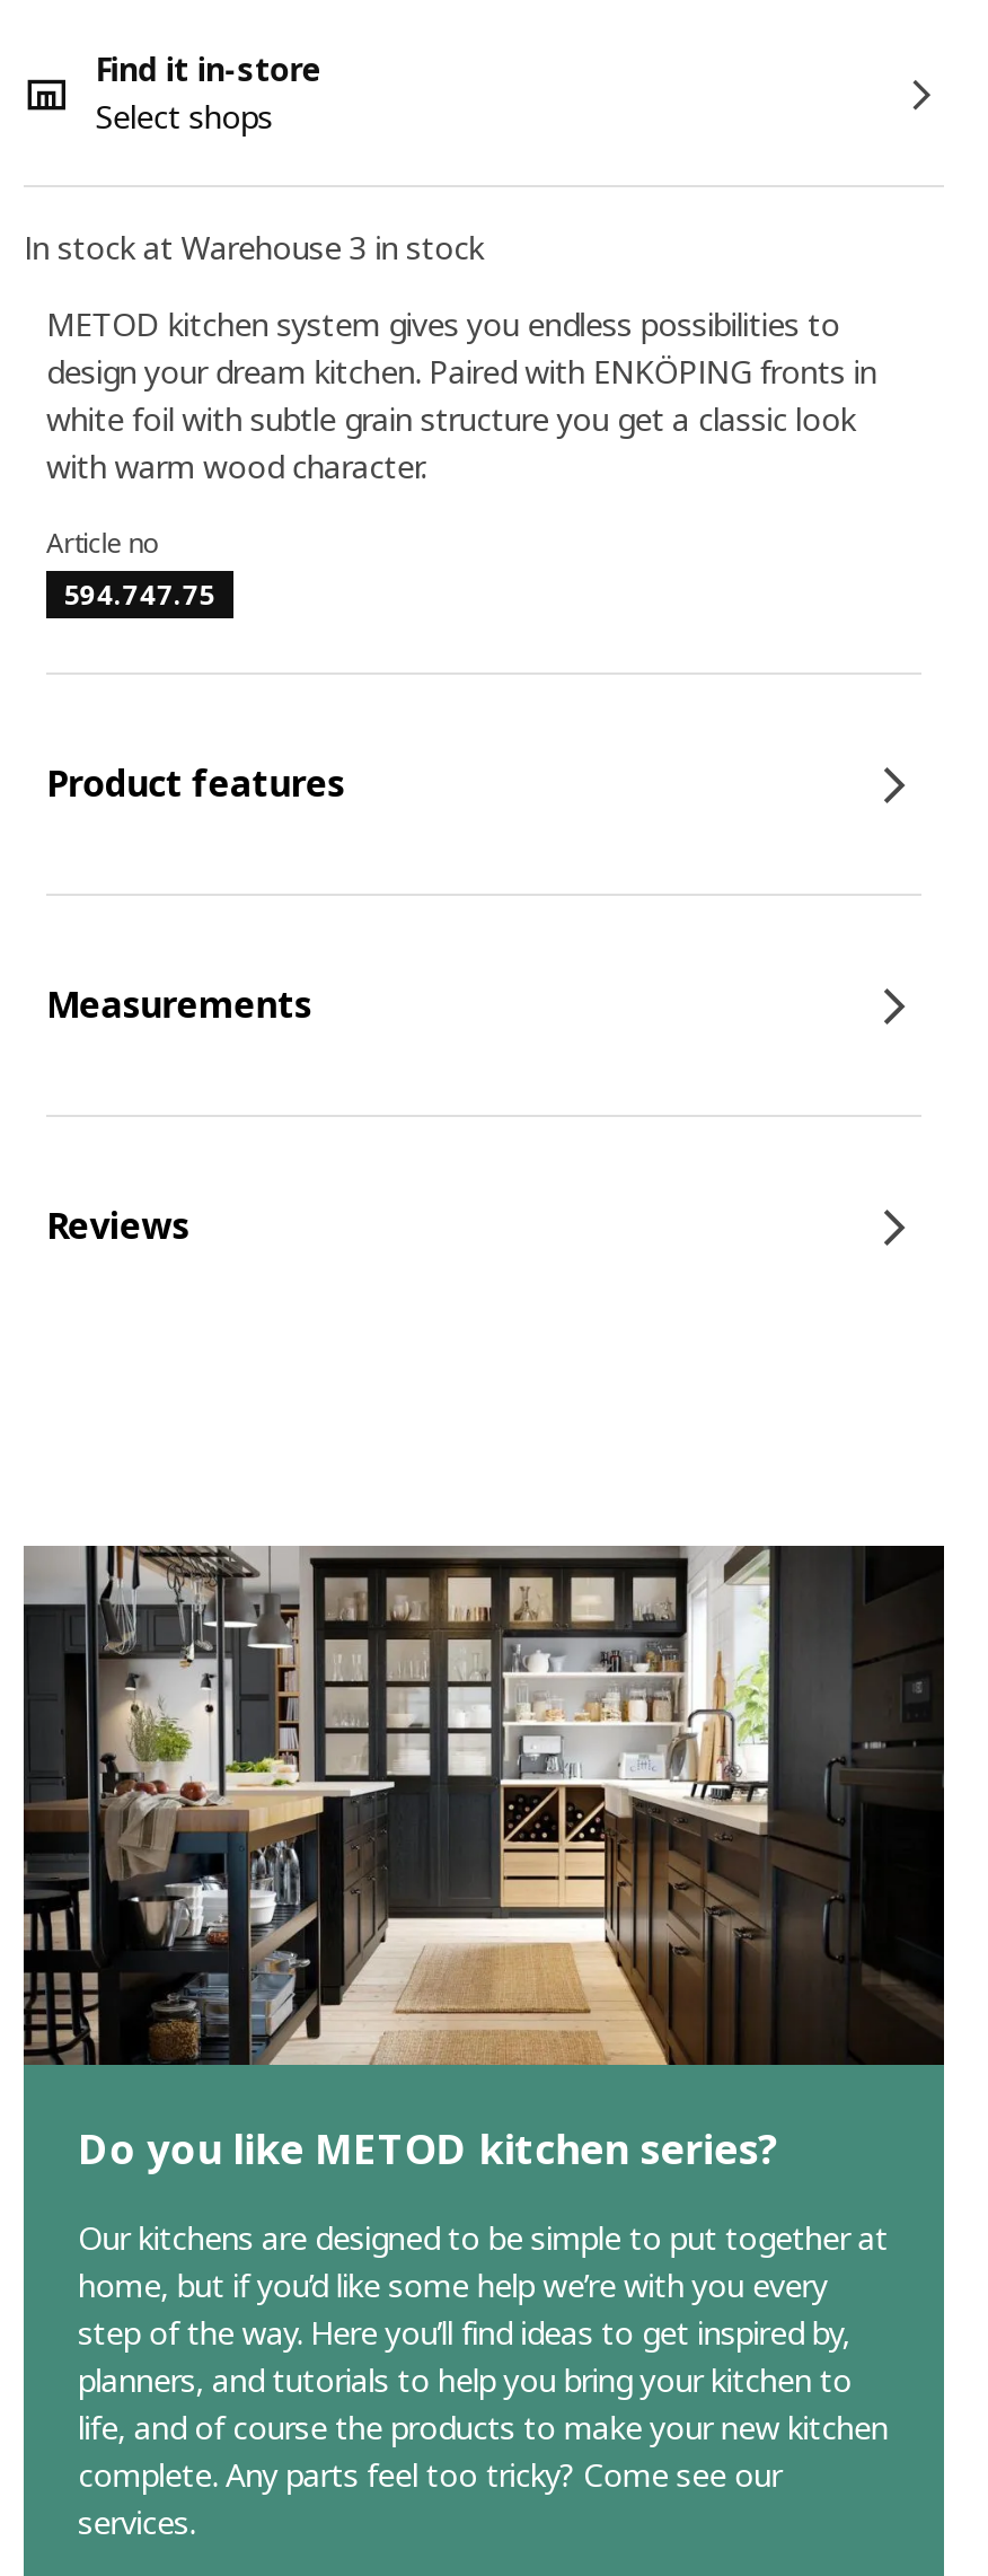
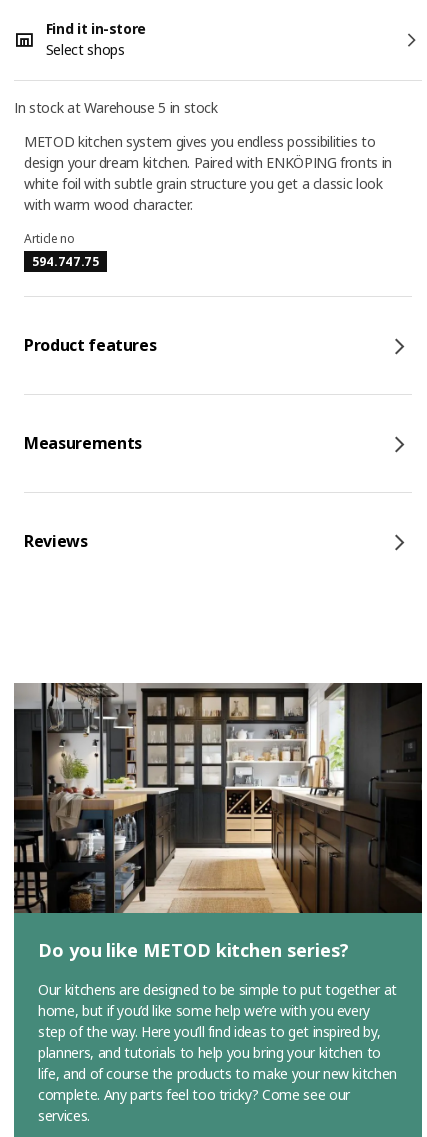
- In stock at Warehouse 3 in stock
+ In stock at Warehouse 5 in stock
